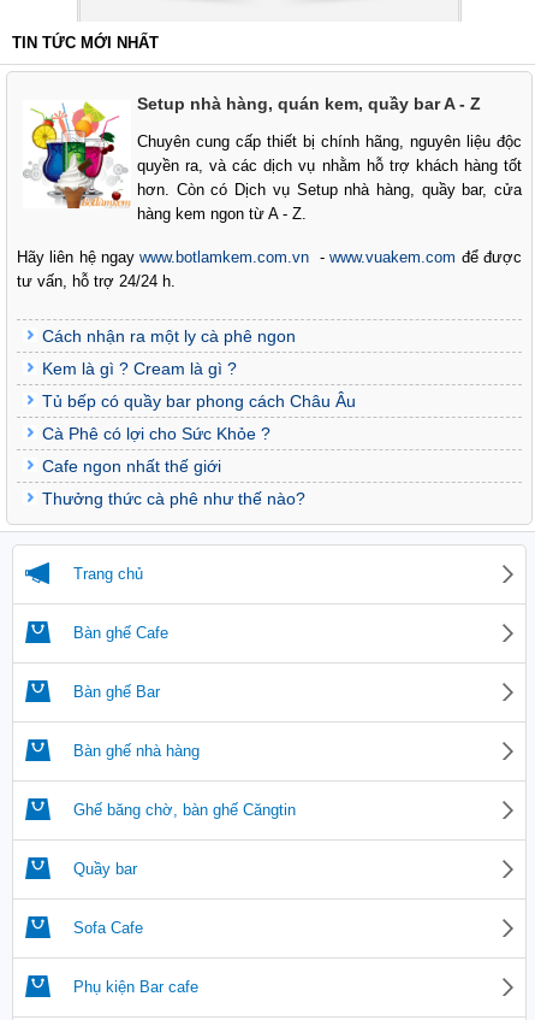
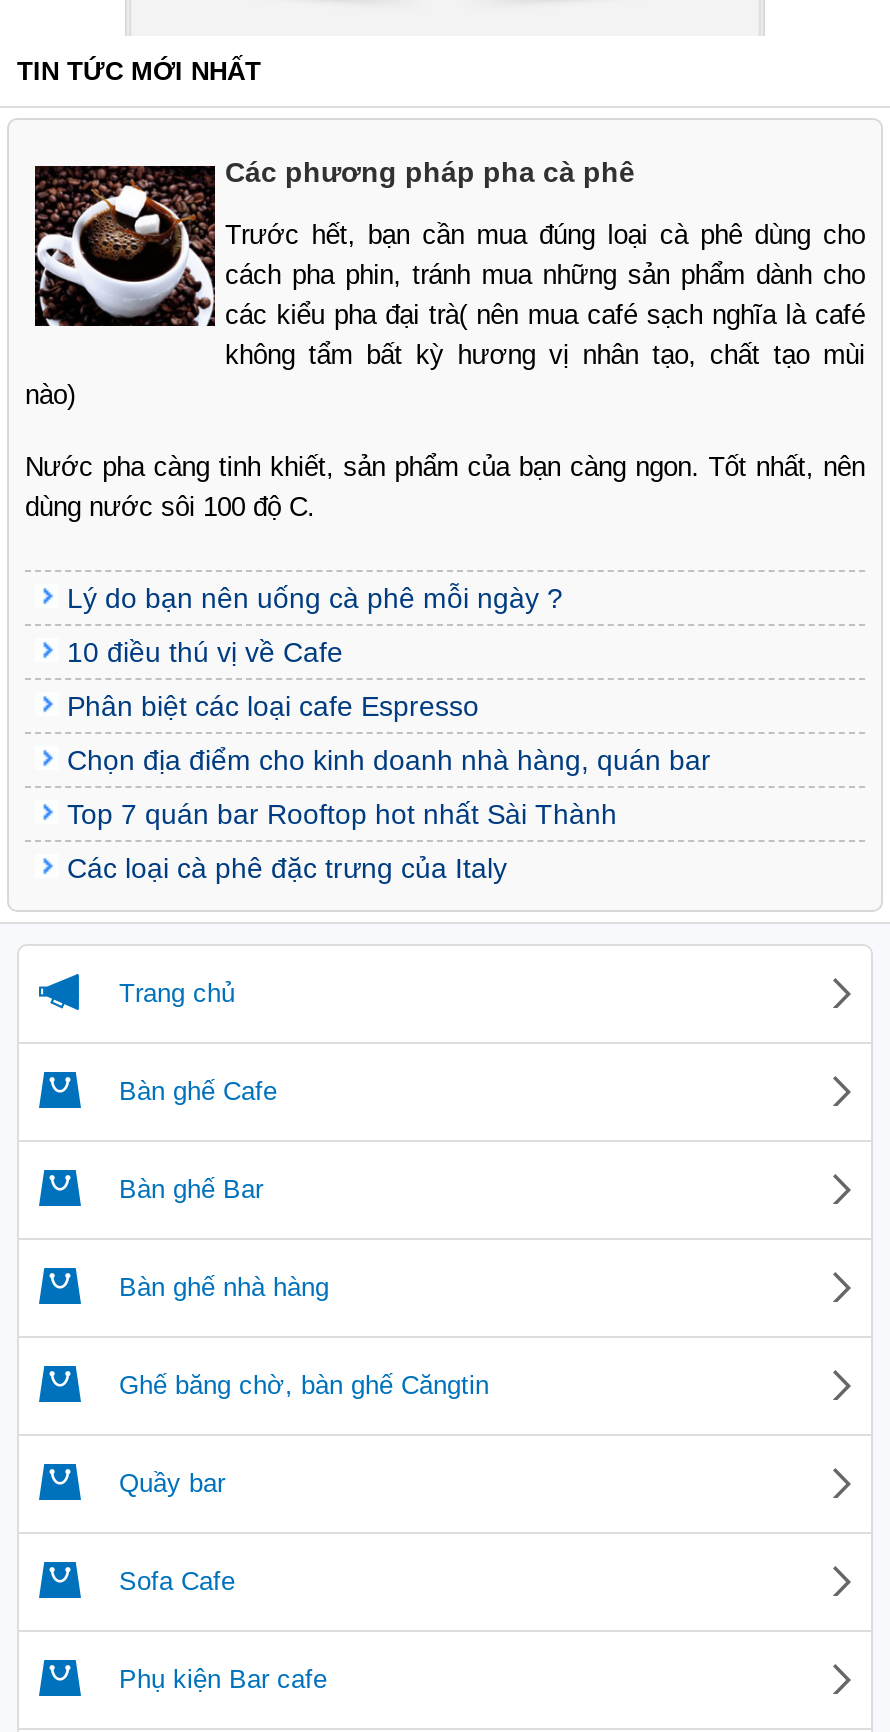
- [image]
- Setup nhà hàng, quán kem, quầy bar A - Z
+ [image]
+ Các phương pháp pha cà phê

- Chuyên cung cấp thiết bị chính hãng, nguyên liệu độc
- quyền ra, và các dịch vụ nhằm hỗ trợ khách hàng tốt
- hơn. Còn có Dịch vụ Setup nhà hàng, quầy bar, cửa
- hàng kem ngon từ A - Z.
+ Trước hết, bạn cần mua đúng loại cà phê dùng cho
+ cách pha phin, tránh mua những sản phẩm dành cho
+ các kiểu pha đại trà( nên mua café sạch nghĩa là café
+ không tẩm bất kỳ hương vị nhân tạo, chất tạo mùi
+ nào)

- Hãy liên hệ ngay www.botlamkem.com.vn - www.vuakem.com để được
- tư vấn, hỗ trợ 24/24 h.
+ Nước pha càng tinh khiết, sản phẩm của bạn càng ngon. Tốt nhất, nên
+ dùng nước sôi 100 độ C.

- Cách nhận ra một ly cà phê ngon
+ Lý do bạn nên uống cà phê mỗi ngày ?

- Kem là gì ? Cream là gì ?
+ 10 điều thú vị về Cafe

- Tủ bếp có quầy bar phong cách Châu Âu
+ Phân biệt các loại cafe Espresso

- Cà Phê có lợi cho Sức Khỏe ?
+ Chọn địa điểm cho kinh doanh nhà hàng, quán bar

- Cafe ngon nhất thế giới
+ Top 7 quán bar Rooftop hot nhất Sài Thành

- Thưởng thức cà phê như thế nào?
+ Các loại cà phê đặc trưng của Italy
